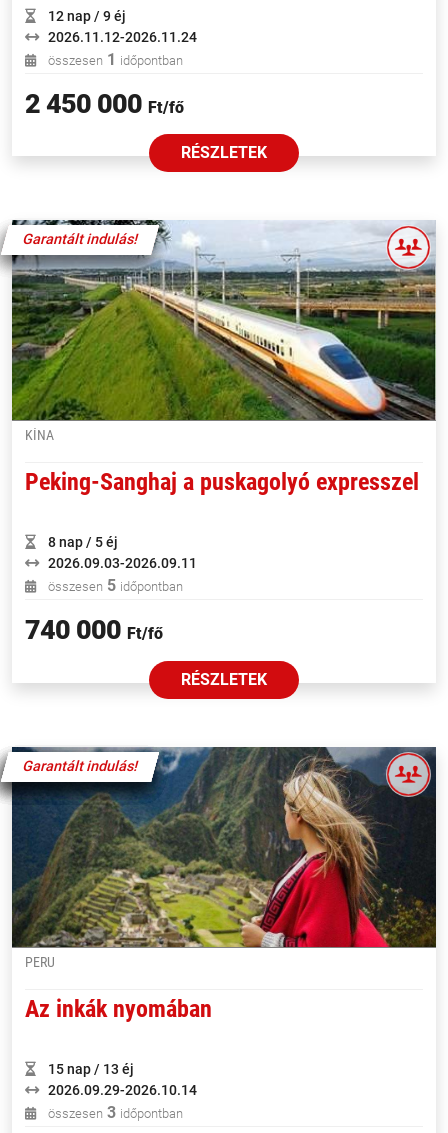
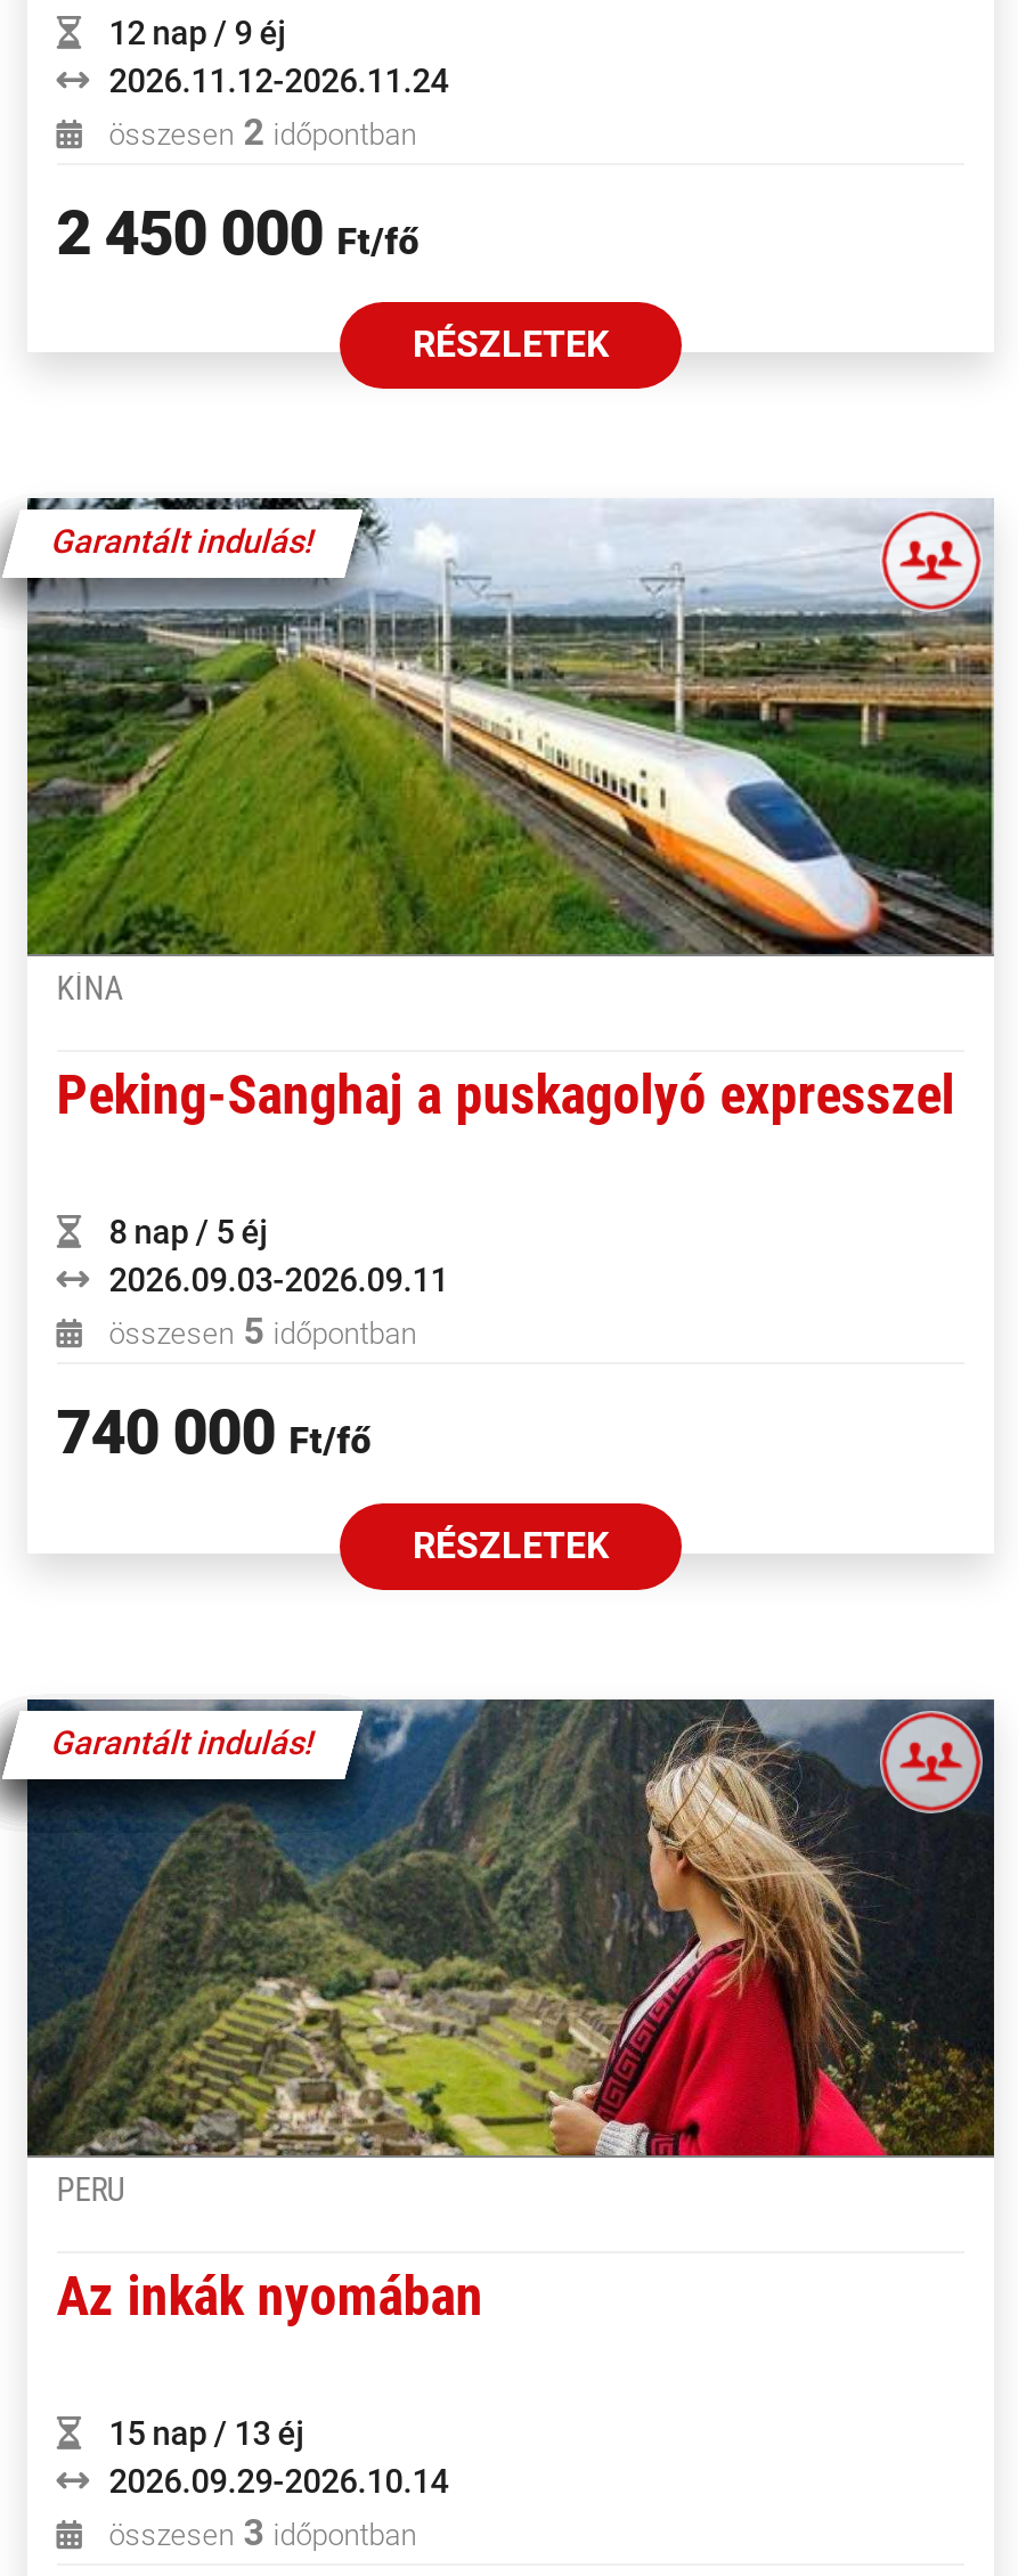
- összesen 1 időpontban
+ összesen 2 időpontban
